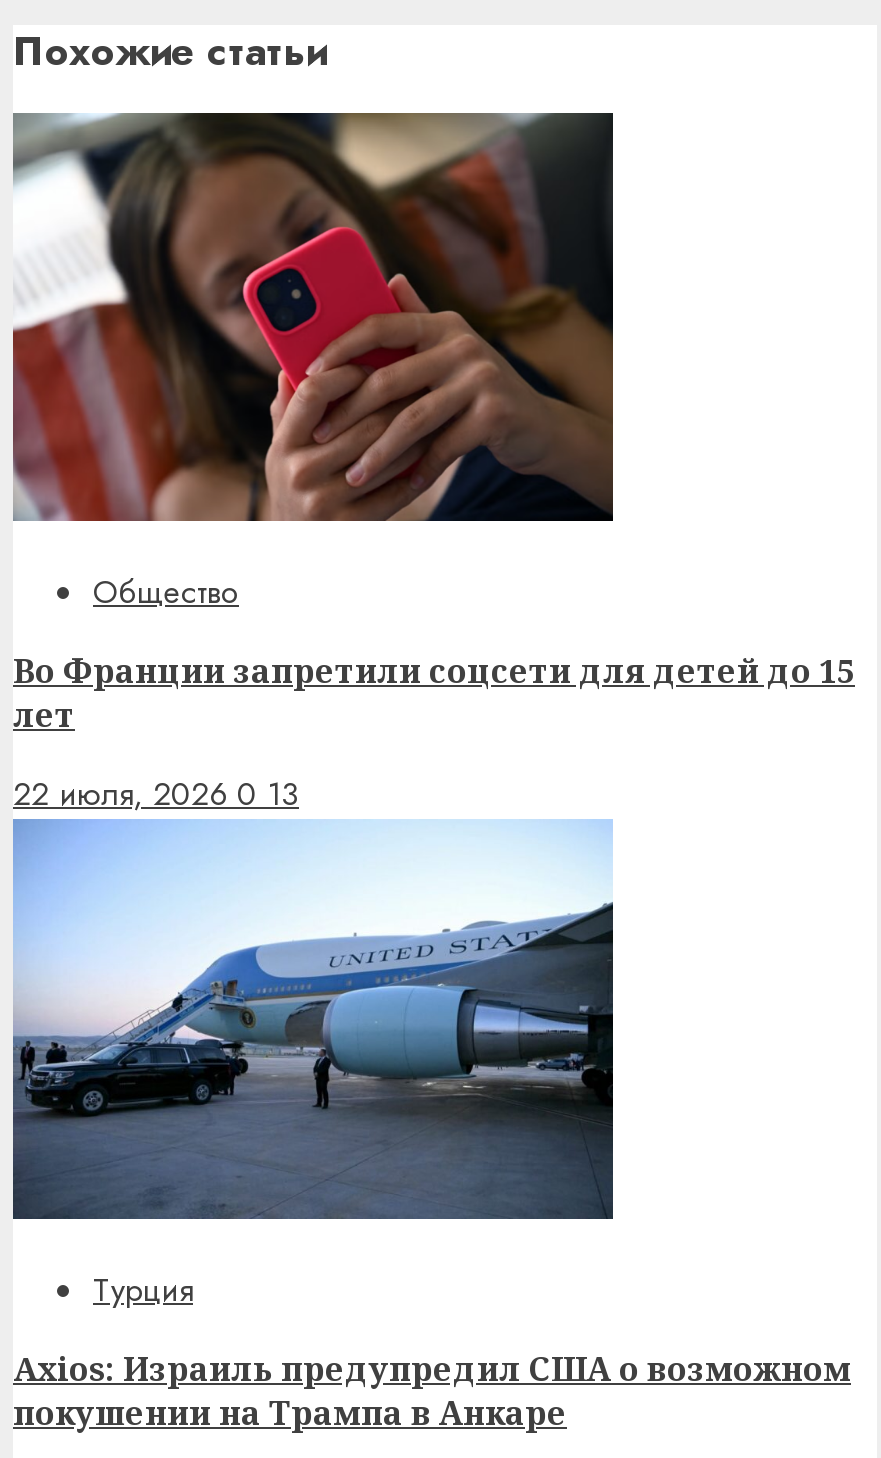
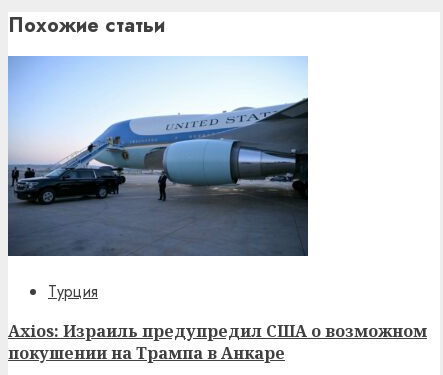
- [image]
- Общество
- Во Франции запретили соцсети для детей до 15
- лет
- 22 июля, 2026013
